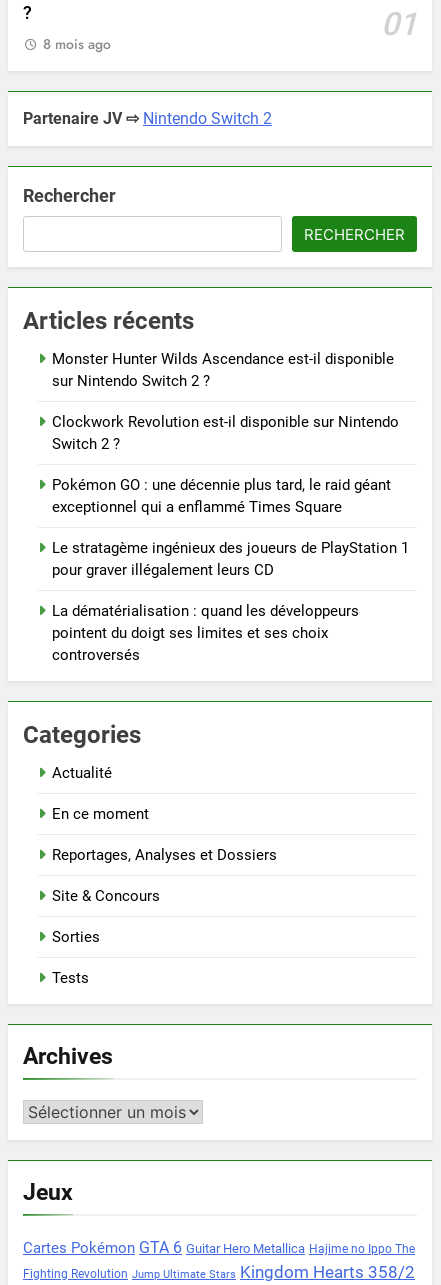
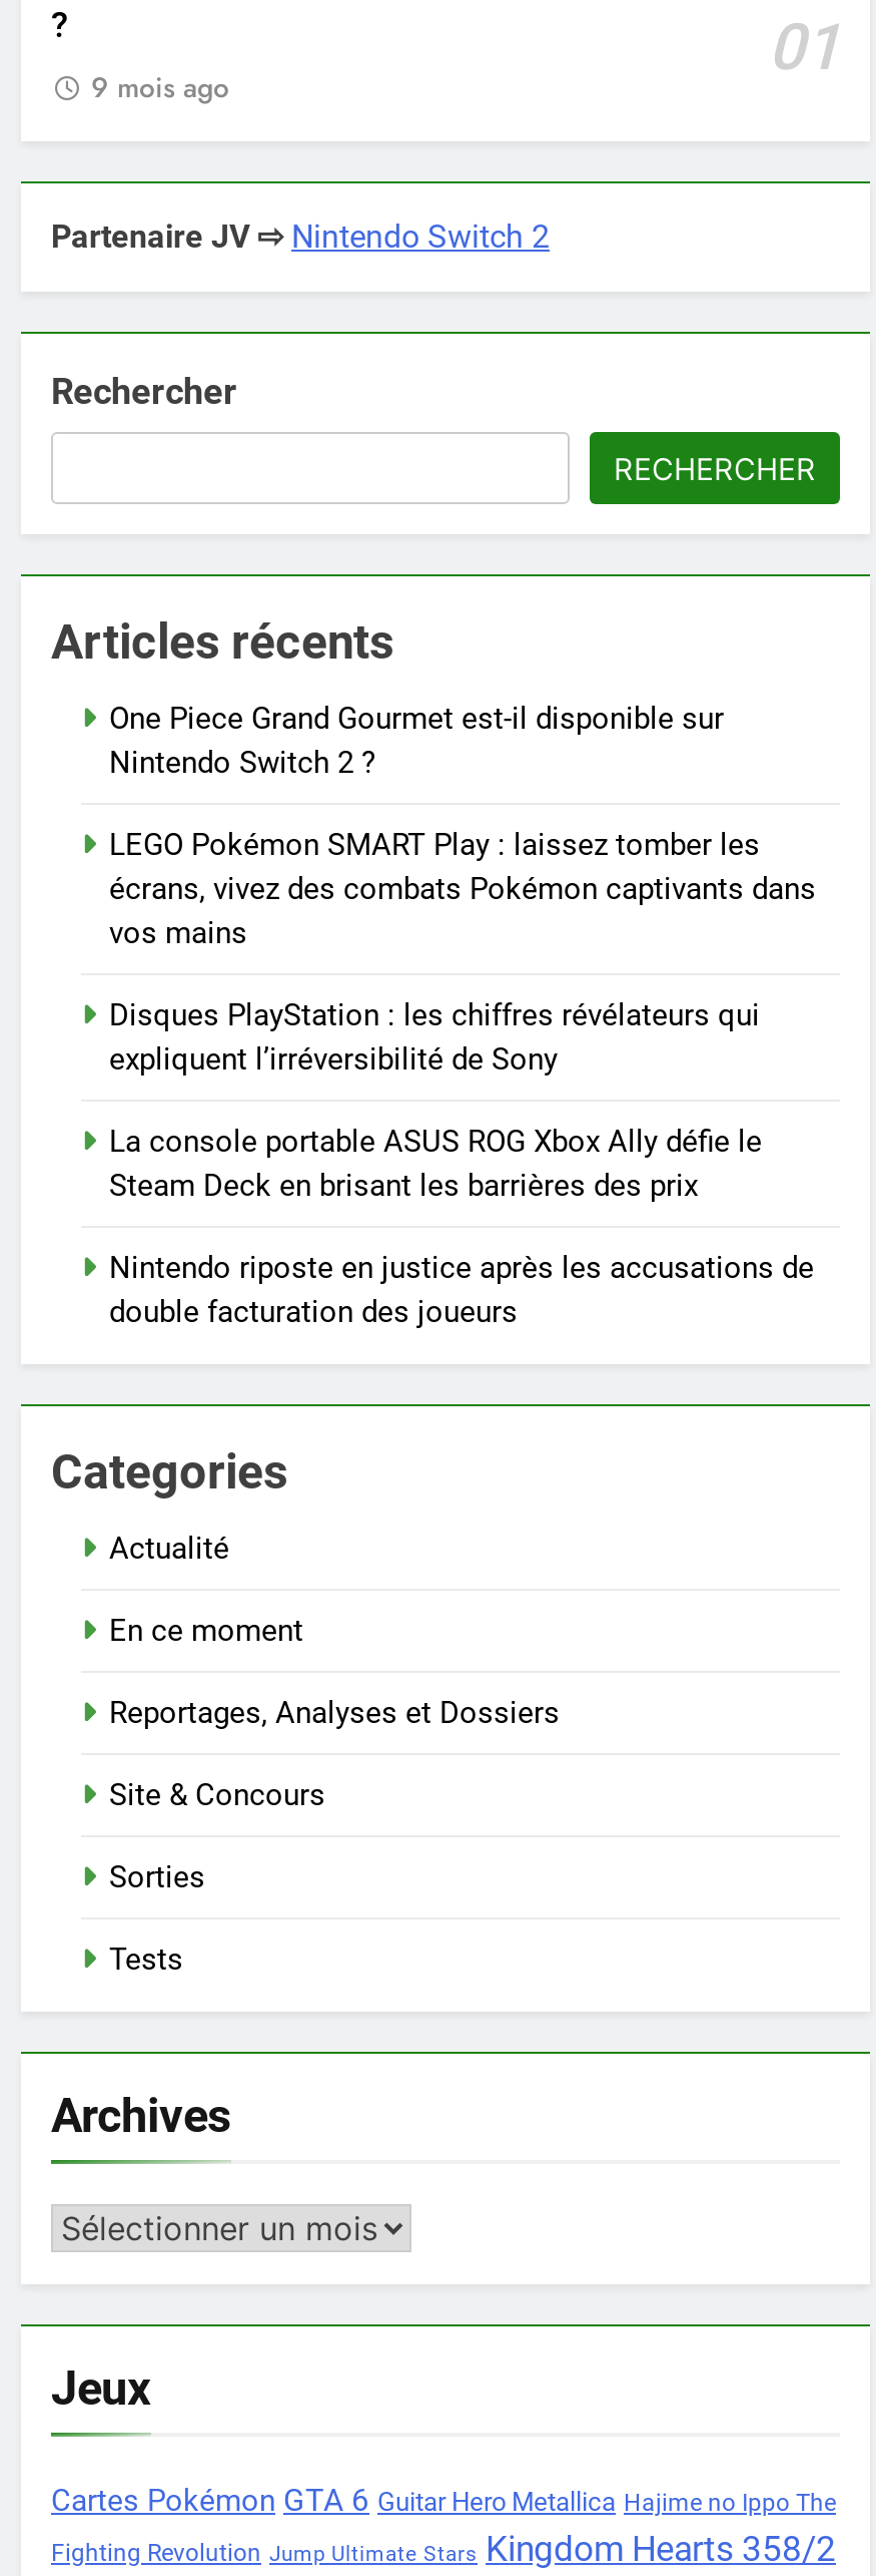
- 8 mois ago
+ 9 mois ago

- Monster Hunter Wilds Ascendance est-il disponible
- sur Nintendo Switch 2 ?
+ One Piece Grand Gourmet est-il disponible sur
+ Nintendo Switch 2 ?

- Clockwork Revolution est-il disponible sur Nintendo
- Switch 2 ?
+ LEGO Pokémon SMART Play : laissez tomber les
+ écrans, vivez des combats Pokémon captivants dans
+ vos mains

- Pokémon GO : une décennie plus tard, le raid géant
- exceptionnel qui a enflammé Times Square
+ Disques PlayStation : les chiffres révélateurs qui
+ expliquent l’irréversibilité de Sony

- Le stratagème ingénieux des joueurs de PlayStation 1
- pour graver illégalement leurs CD
+ La console portable ASUS ROG Xbox Ally défie le
+ Steam Deck en brisant les barrières des prix

- La dématérialisation : quand les développeurs
- pointent du doigt ses limites et ses choix
- controversés
+ Nintendo riposte en justice après les accusations de
+ double facturation des joueurs
